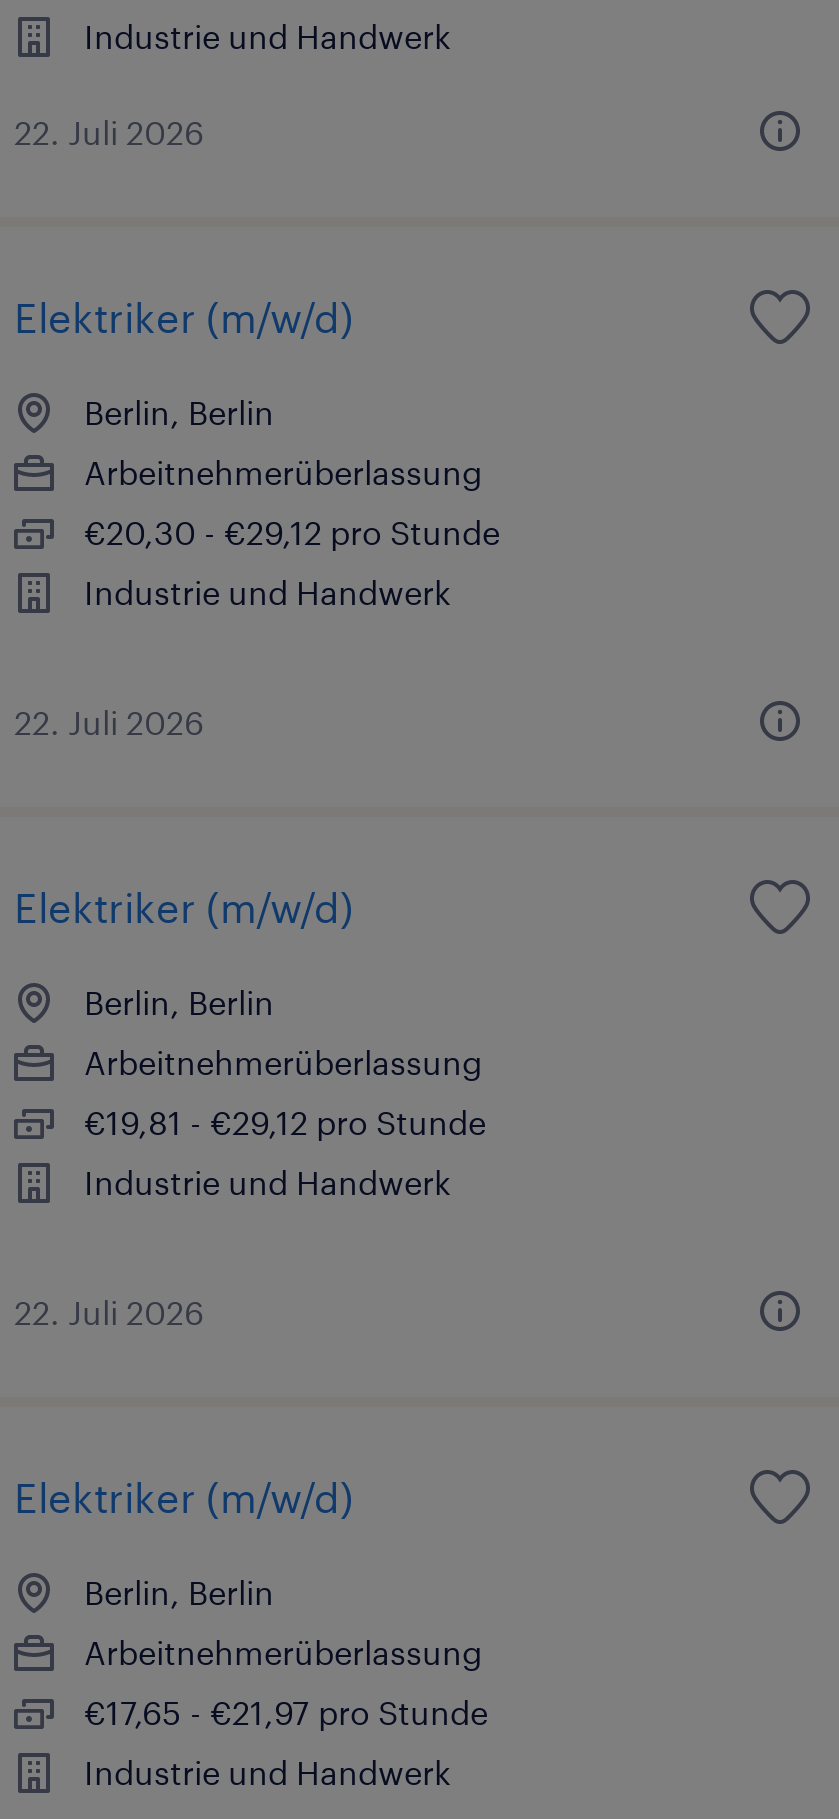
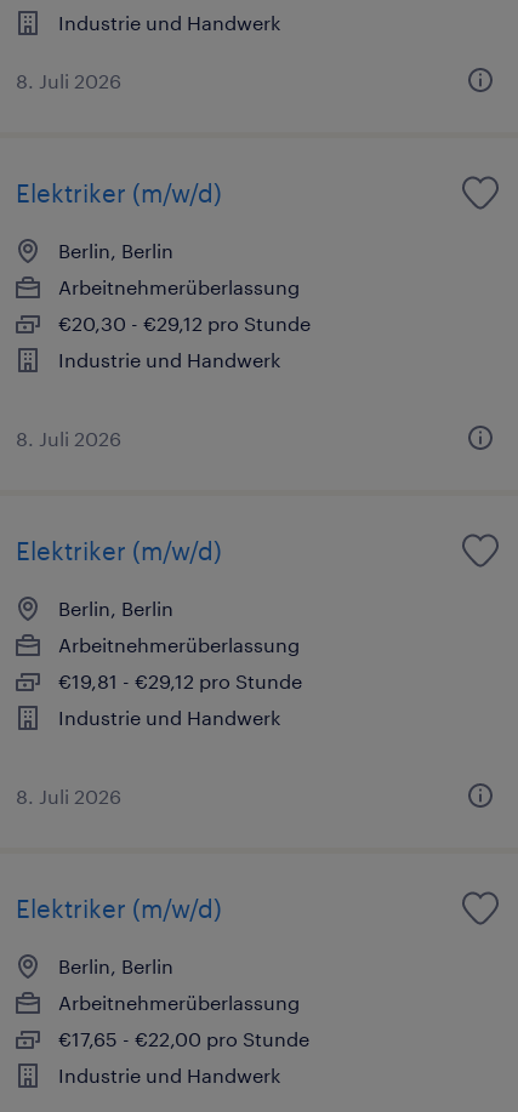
- 22. Juli 2026
+ 8. Juli 2026

- 22. Juli 2026
+ 8. Juli 2026

- 22. Juli 2026
+ 8. Juli 2026

- €17,65 - €21,97 pro Stunde
+ €17,65 - €22,00 pro Stunde
